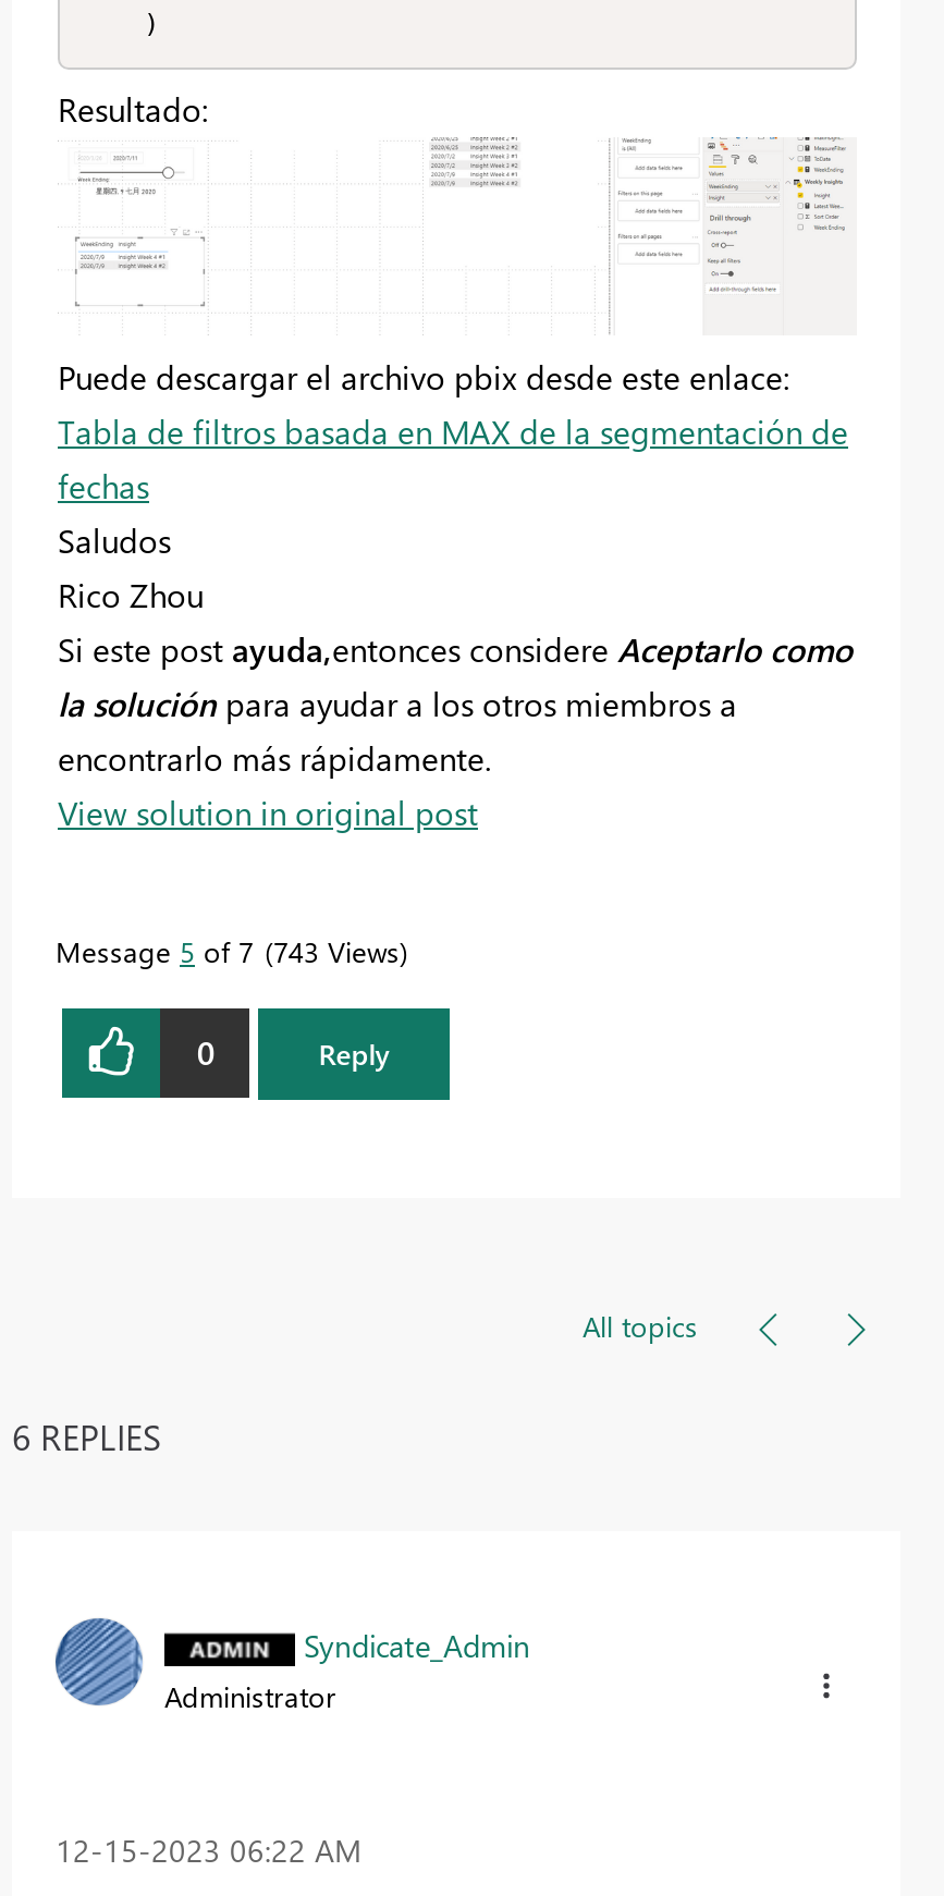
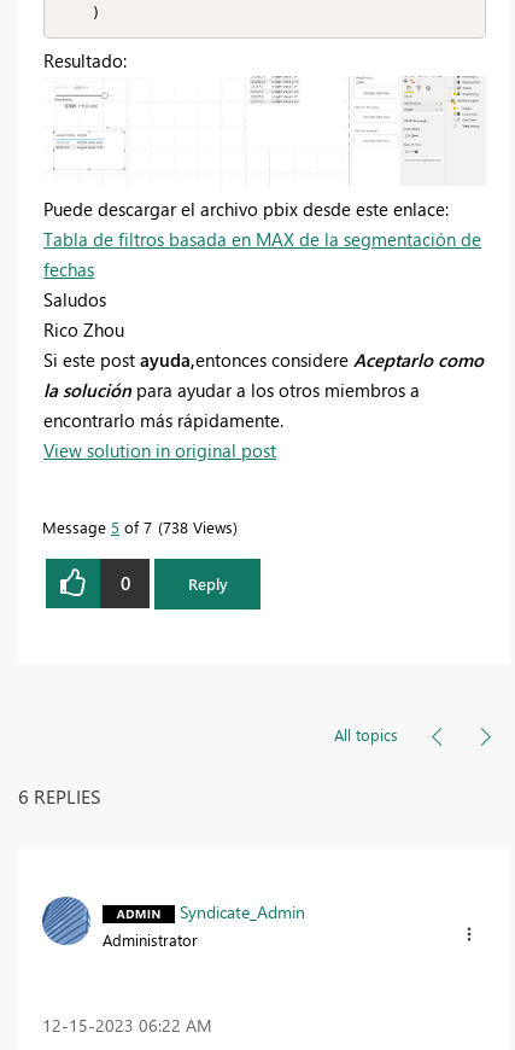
- Message 5 of 7 743 Views
+ Message 5 of 7 738 Views
